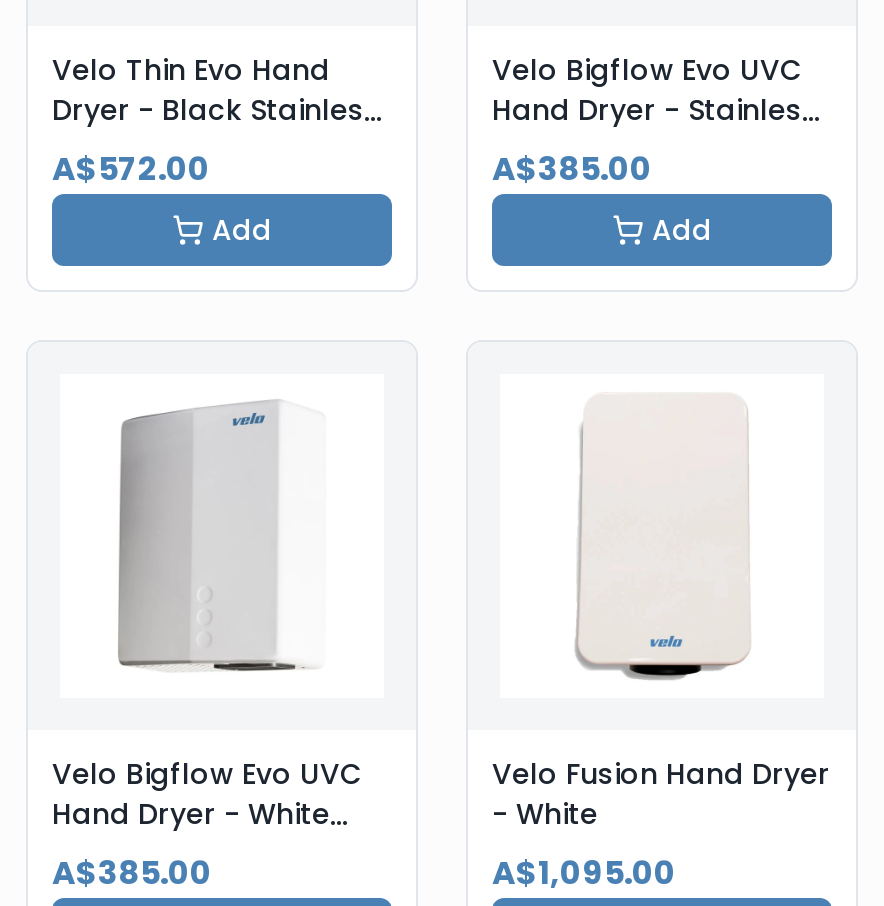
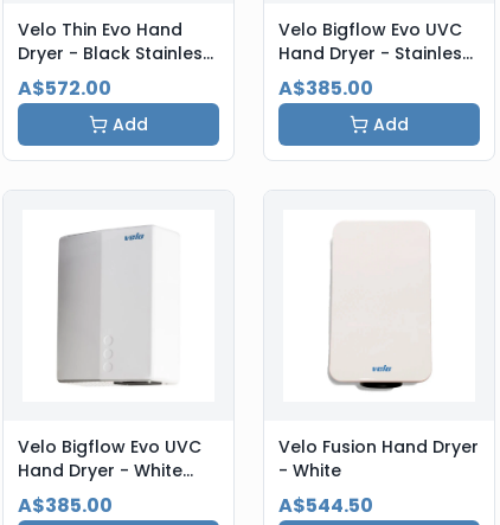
- A$1,095.00
+ A$544.50
